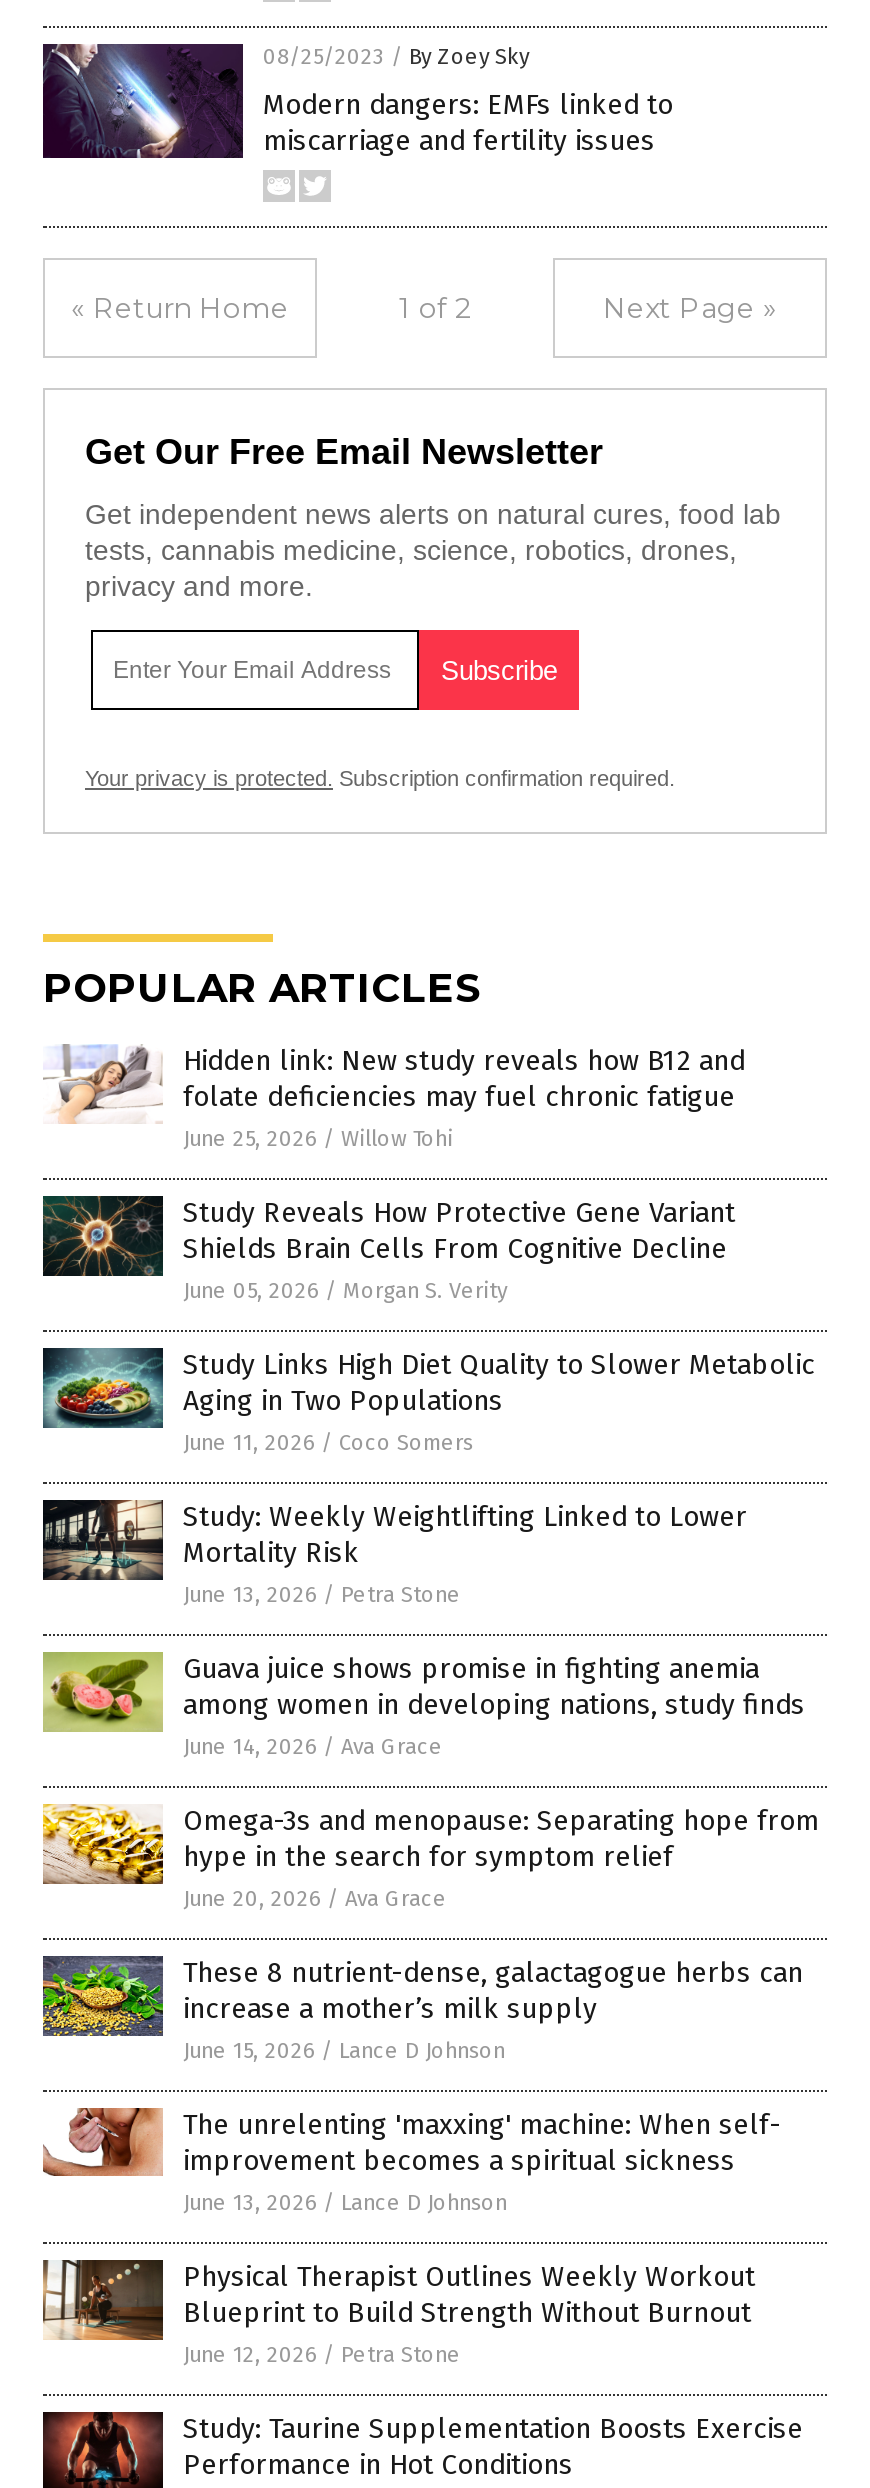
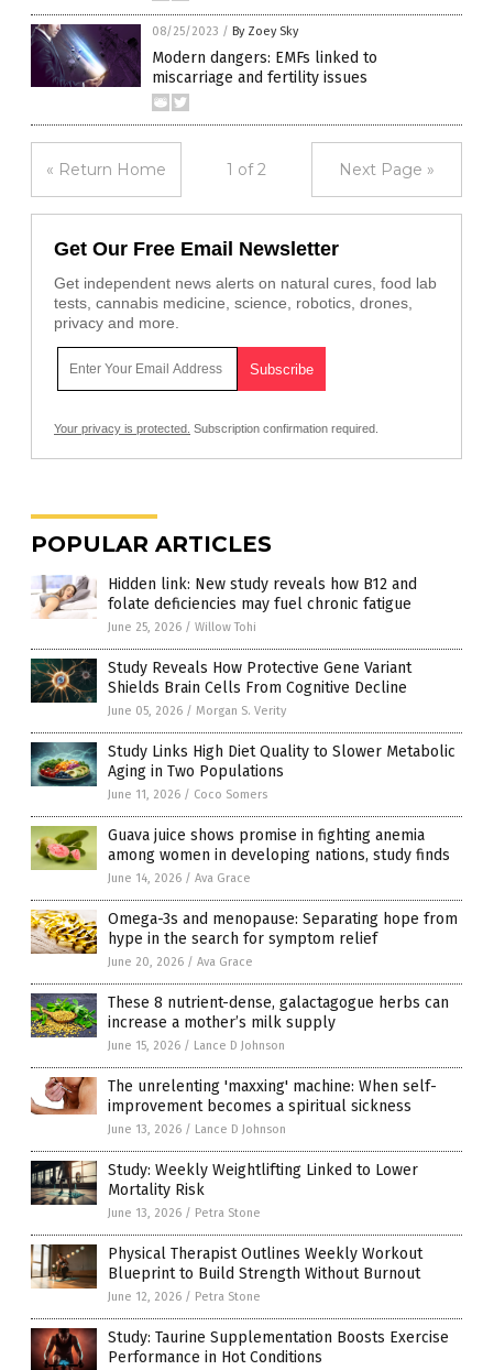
moved down: [image] | Study: Weekly Weightlifting Linked to Lower | Mortality Risk | June 13, 2026 / Petra Stone

moved up: [image] | Guava juice shows promise in fighting anemia | among women in developing nations, study finds | ... | improvement becomes a spiritual sickness | June 13, 2026 / Lance D Johnson
